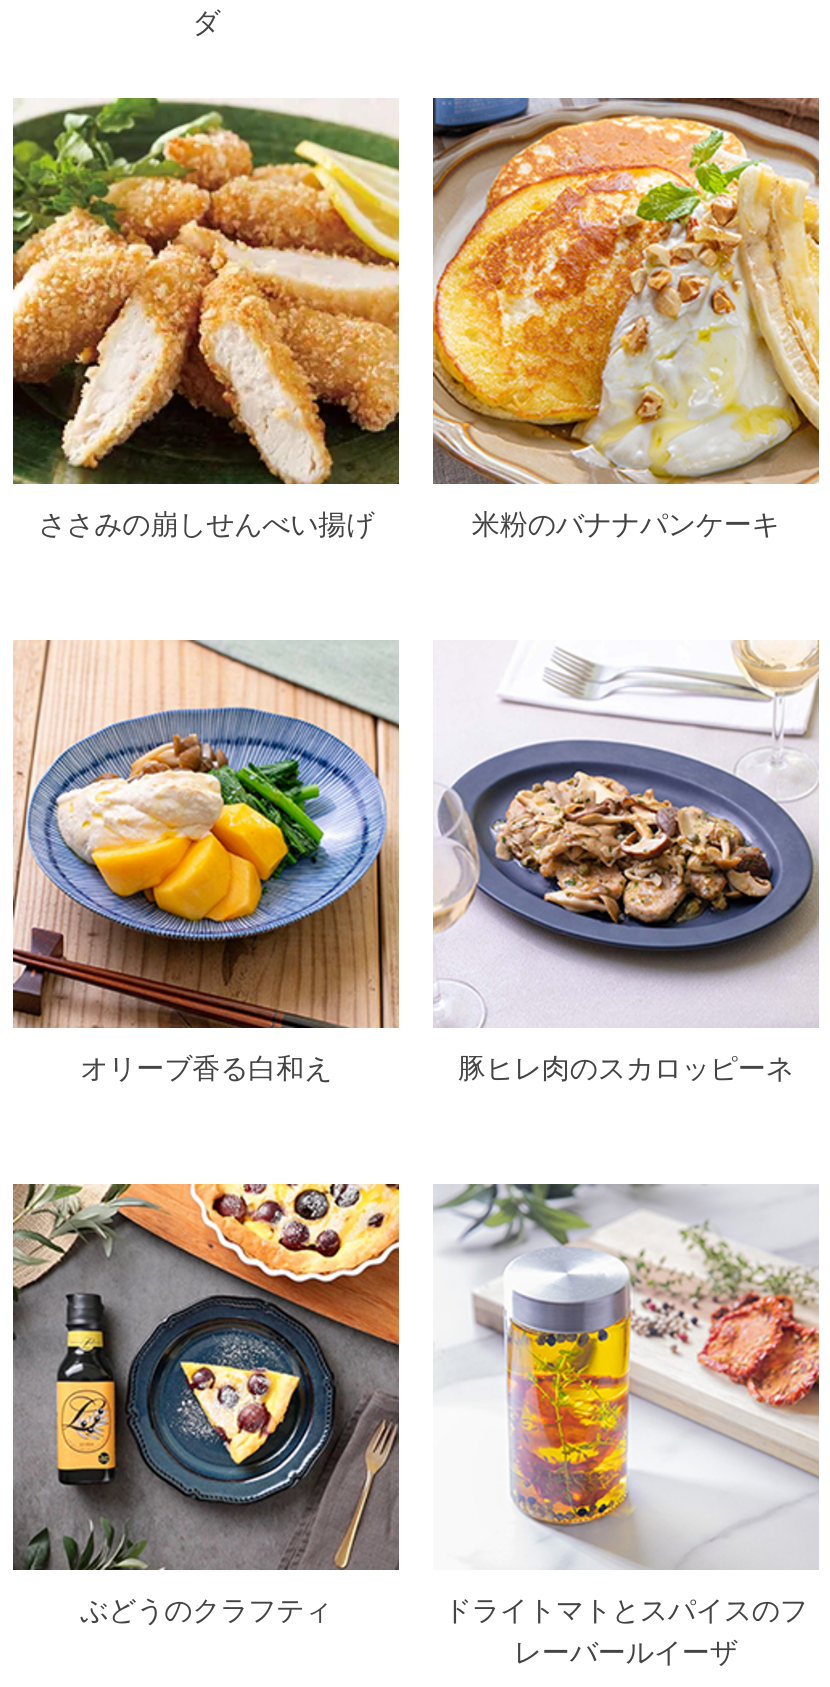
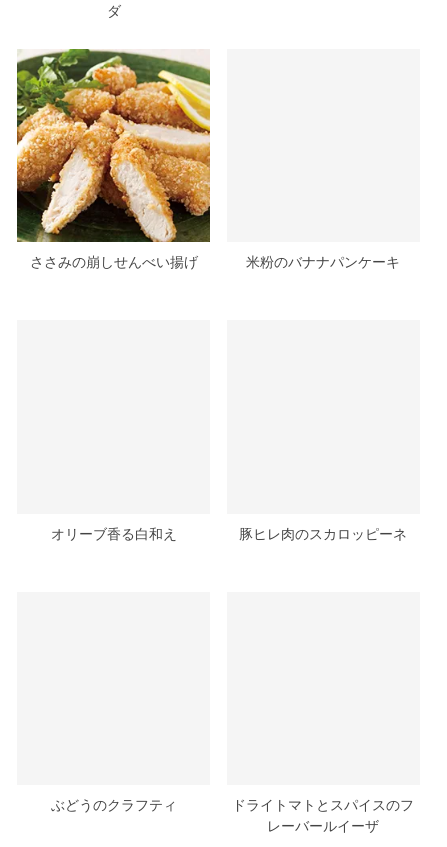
- [image]

- [image]

- [image]

- [image]

- [image]
